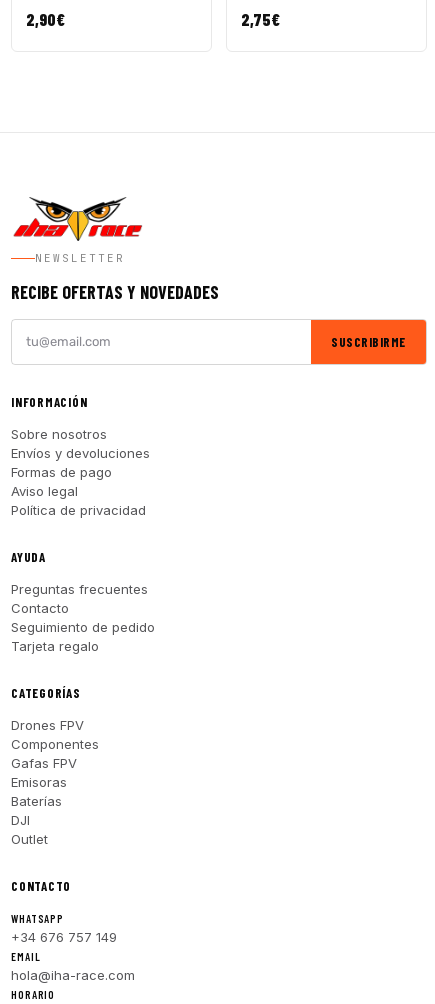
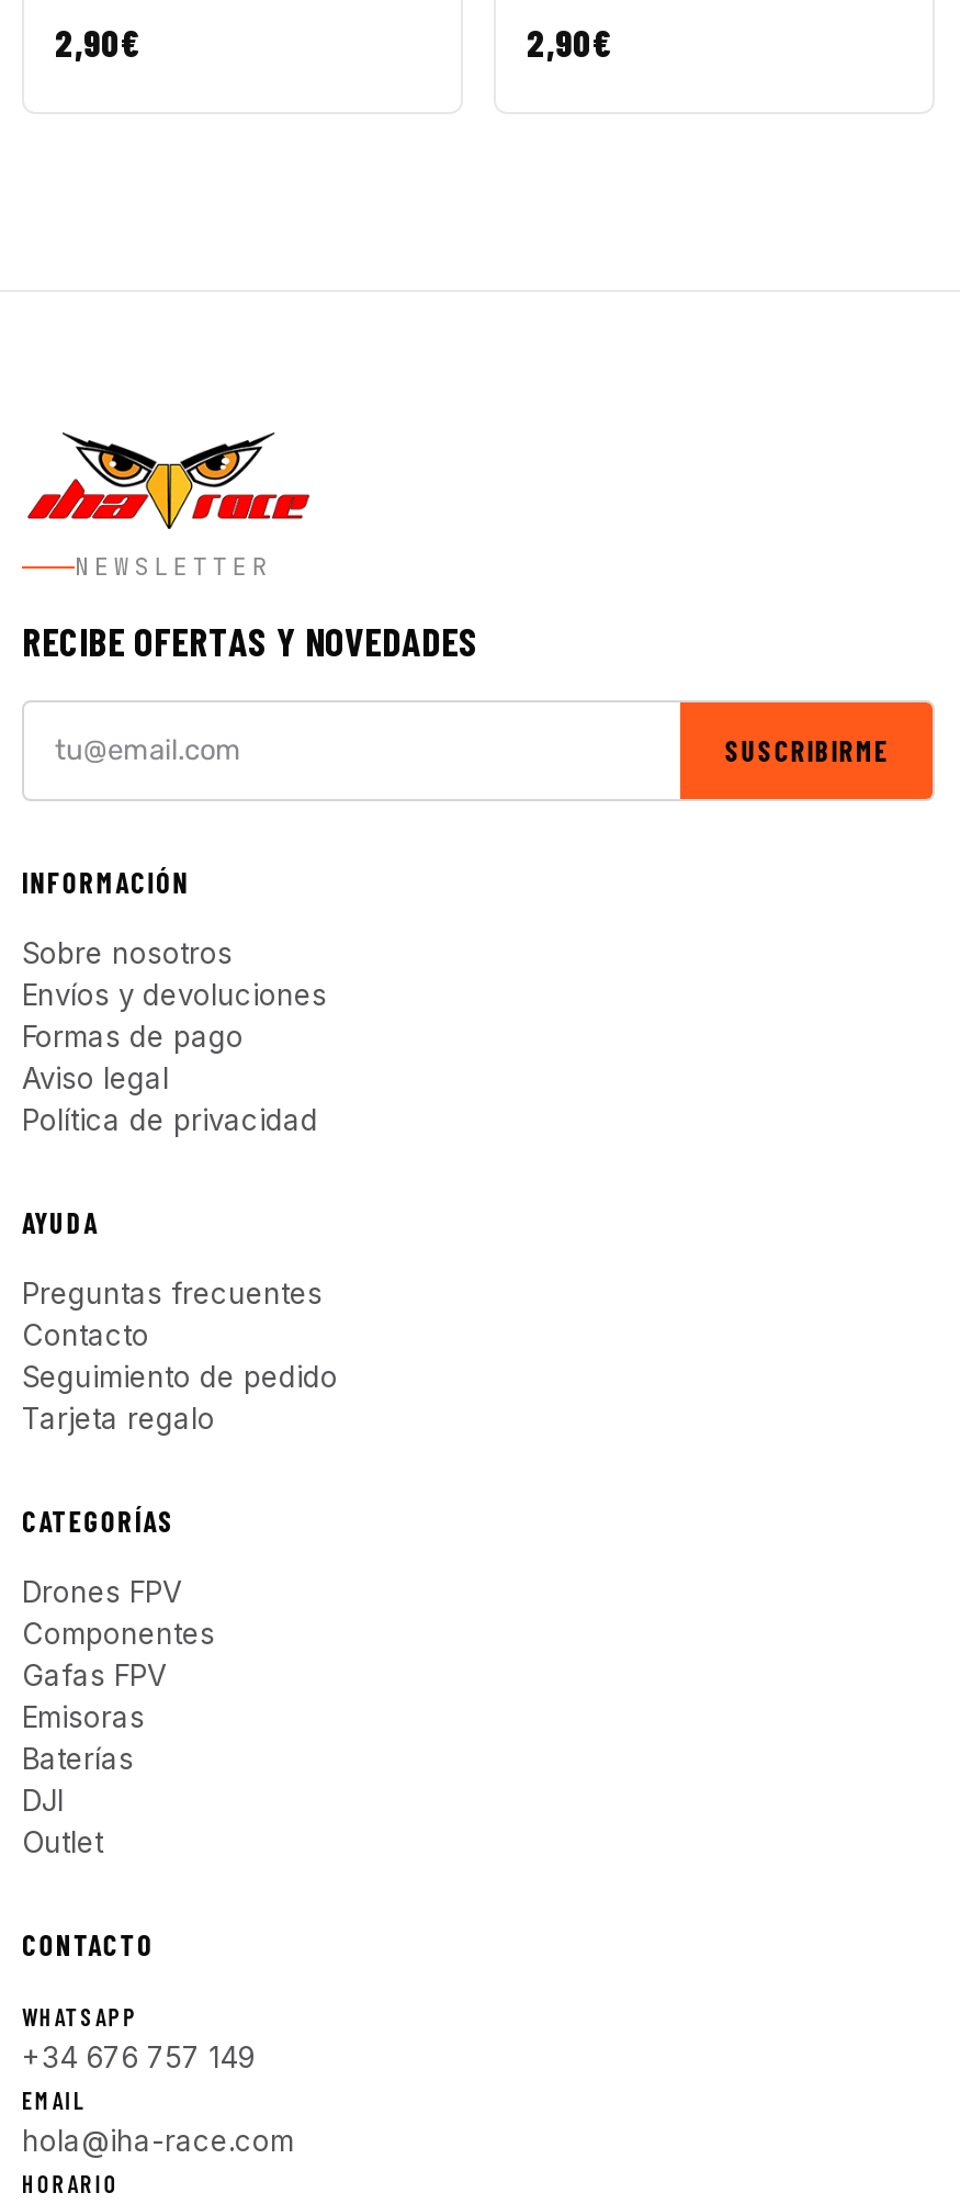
- 2,75€
+ 2,90€
